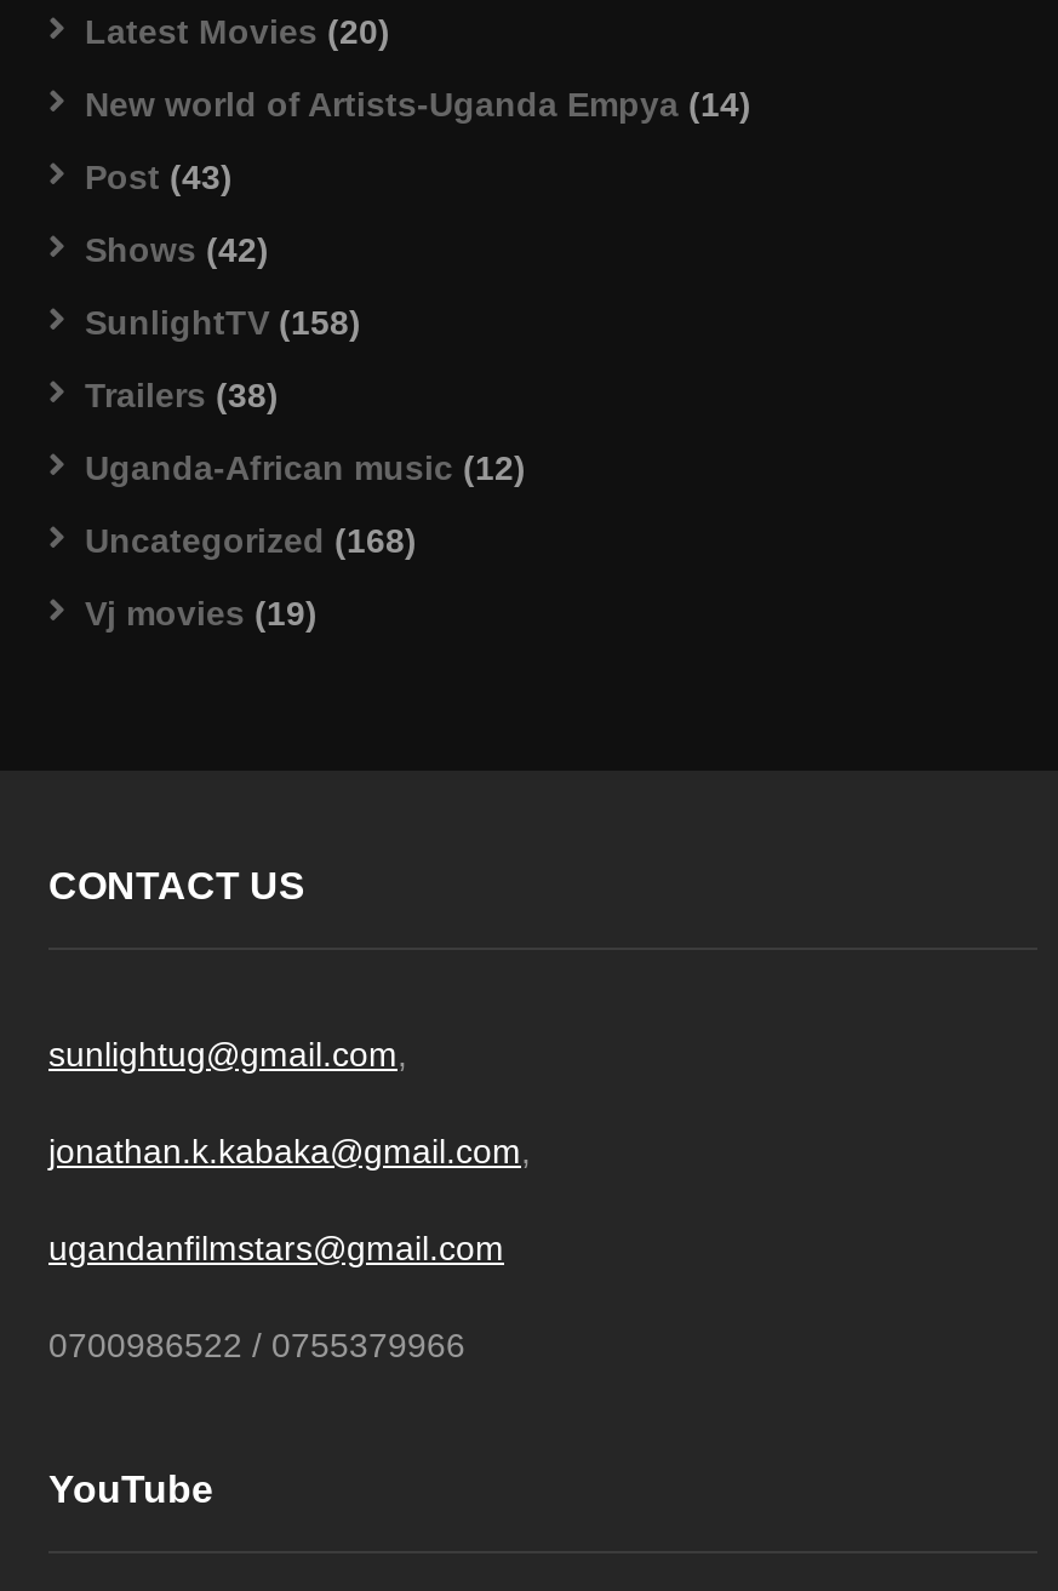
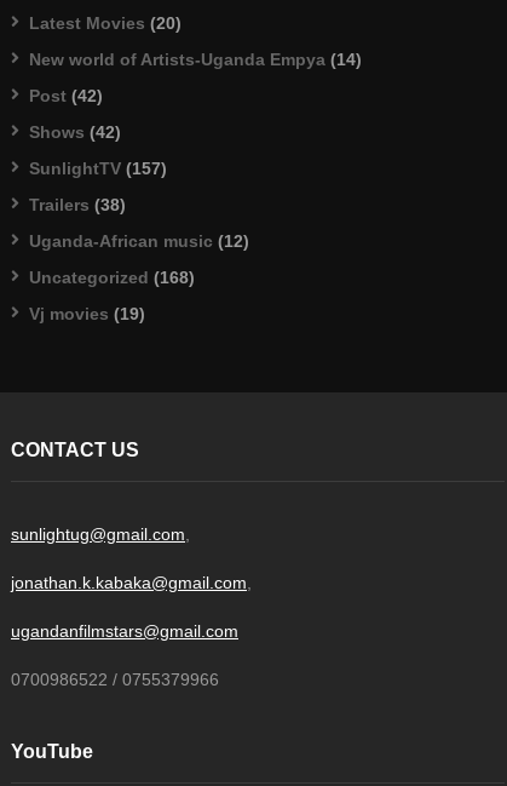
- Post (43)
+ Post (42)

- SunlightTV (158)
+ SunlightTV (157)
